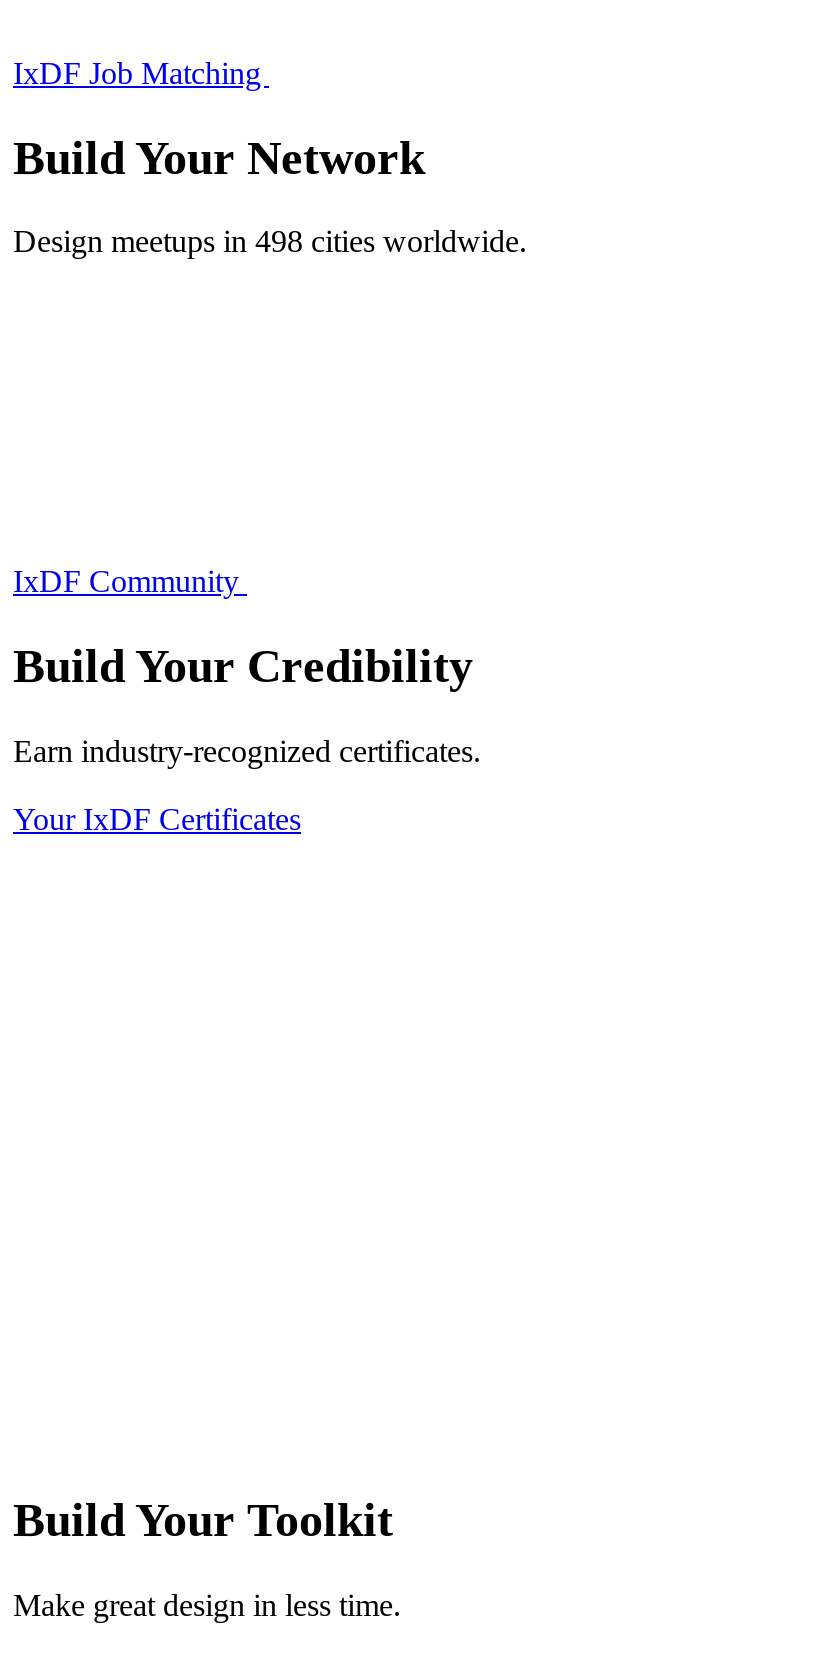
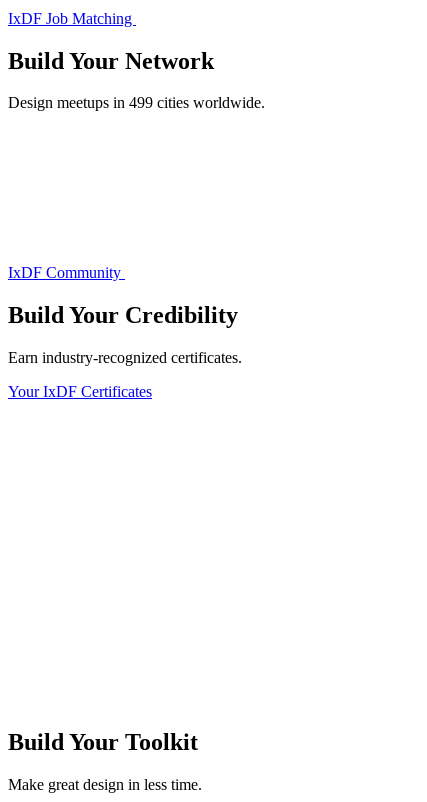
- Design meetups in 498 cities worldwide.
+ Design meetups in 499 cities worldwide.
